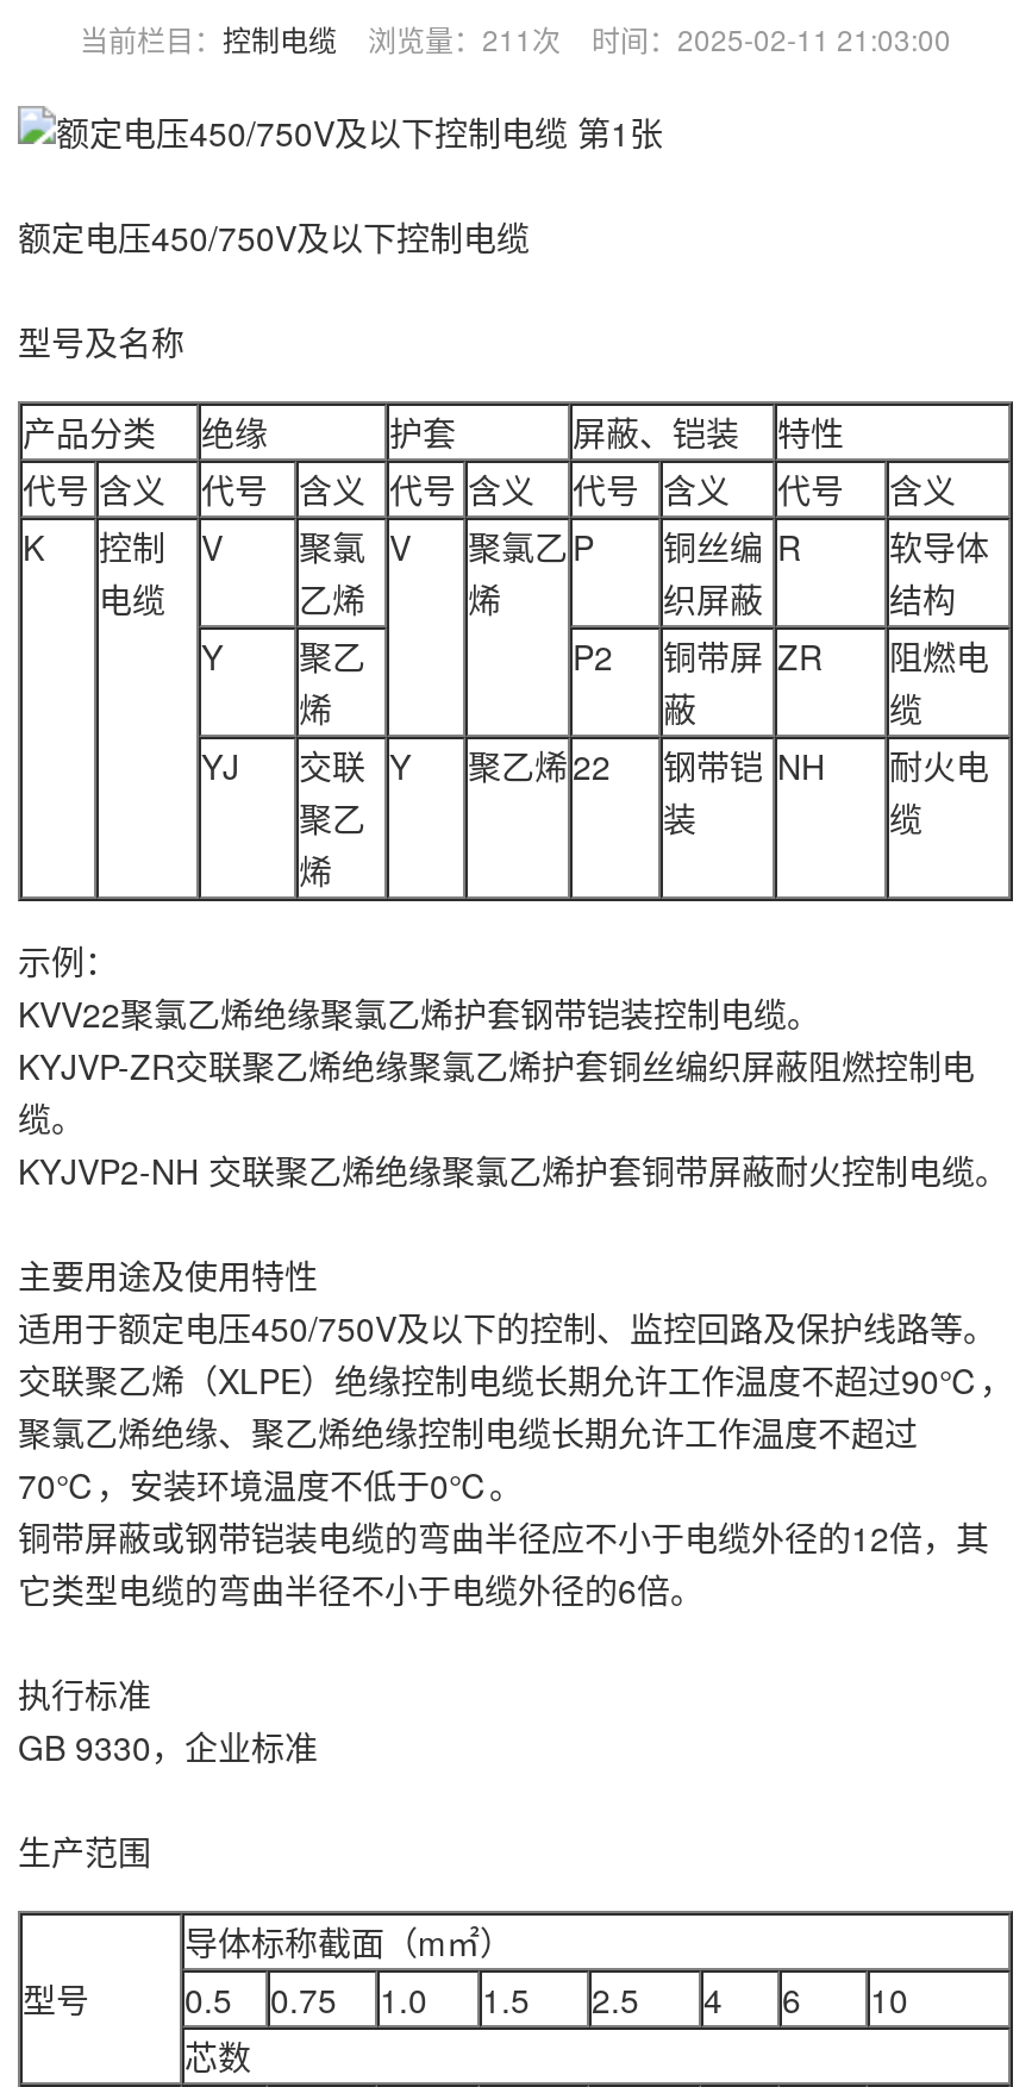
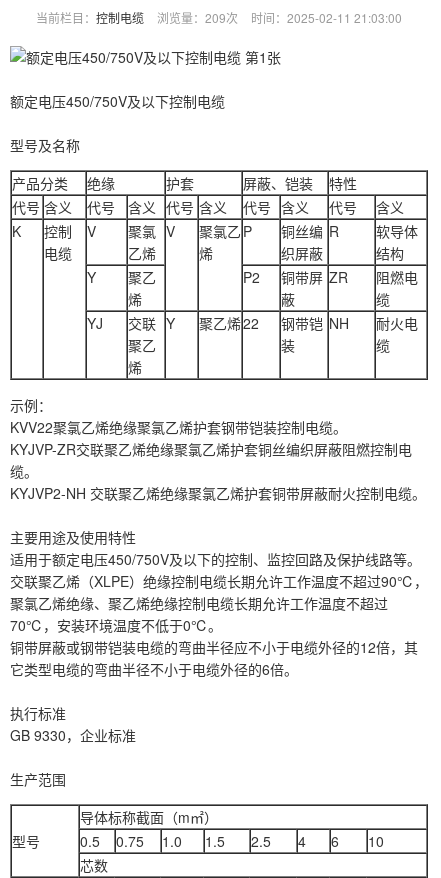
- 当前栏目：控制电缆 浏览量：211次 时间：2025-02-11 21:03:00
+ 当前栏目：控制电缆 浏览量：209次 时间：2025-02-11 21:03:00
